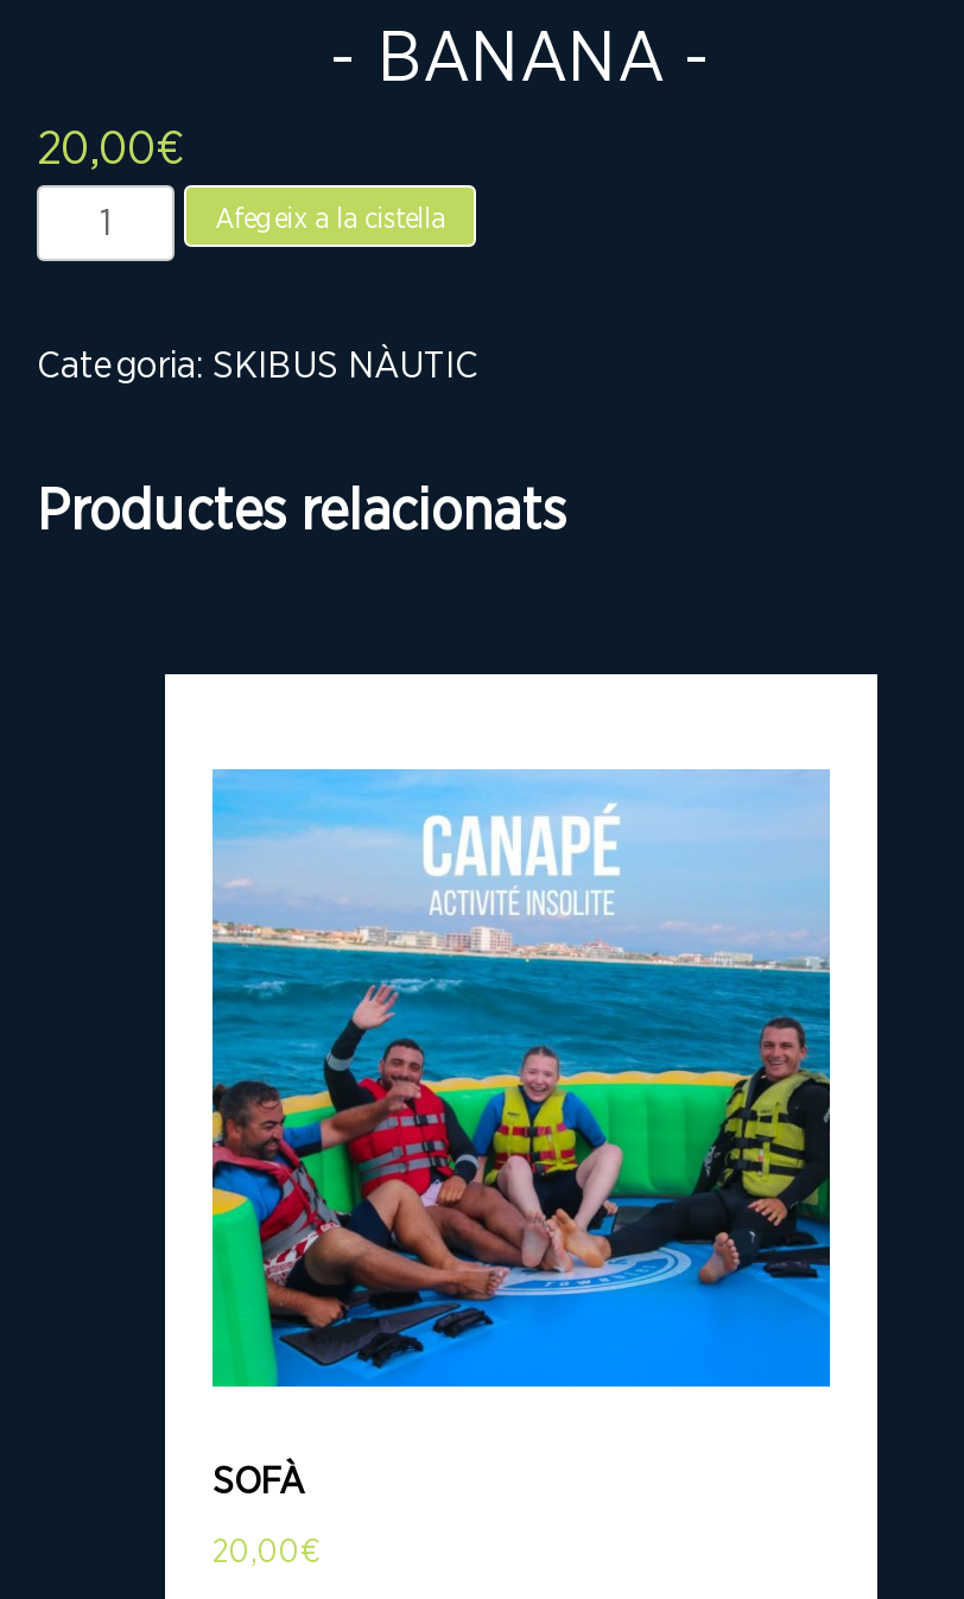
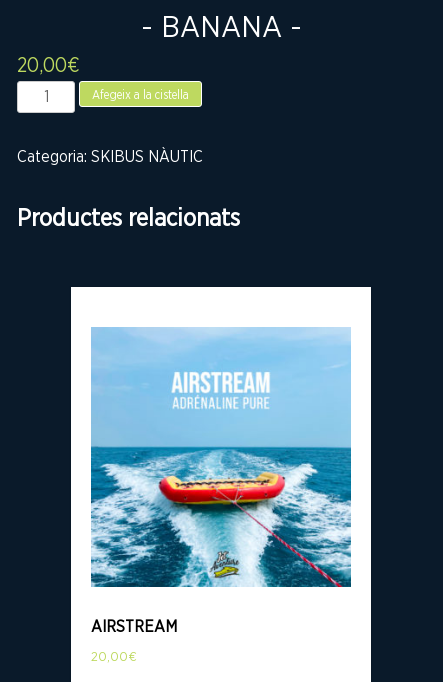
- [image]
- SOFÀ
+ [image]
+ AIRSTREAM
